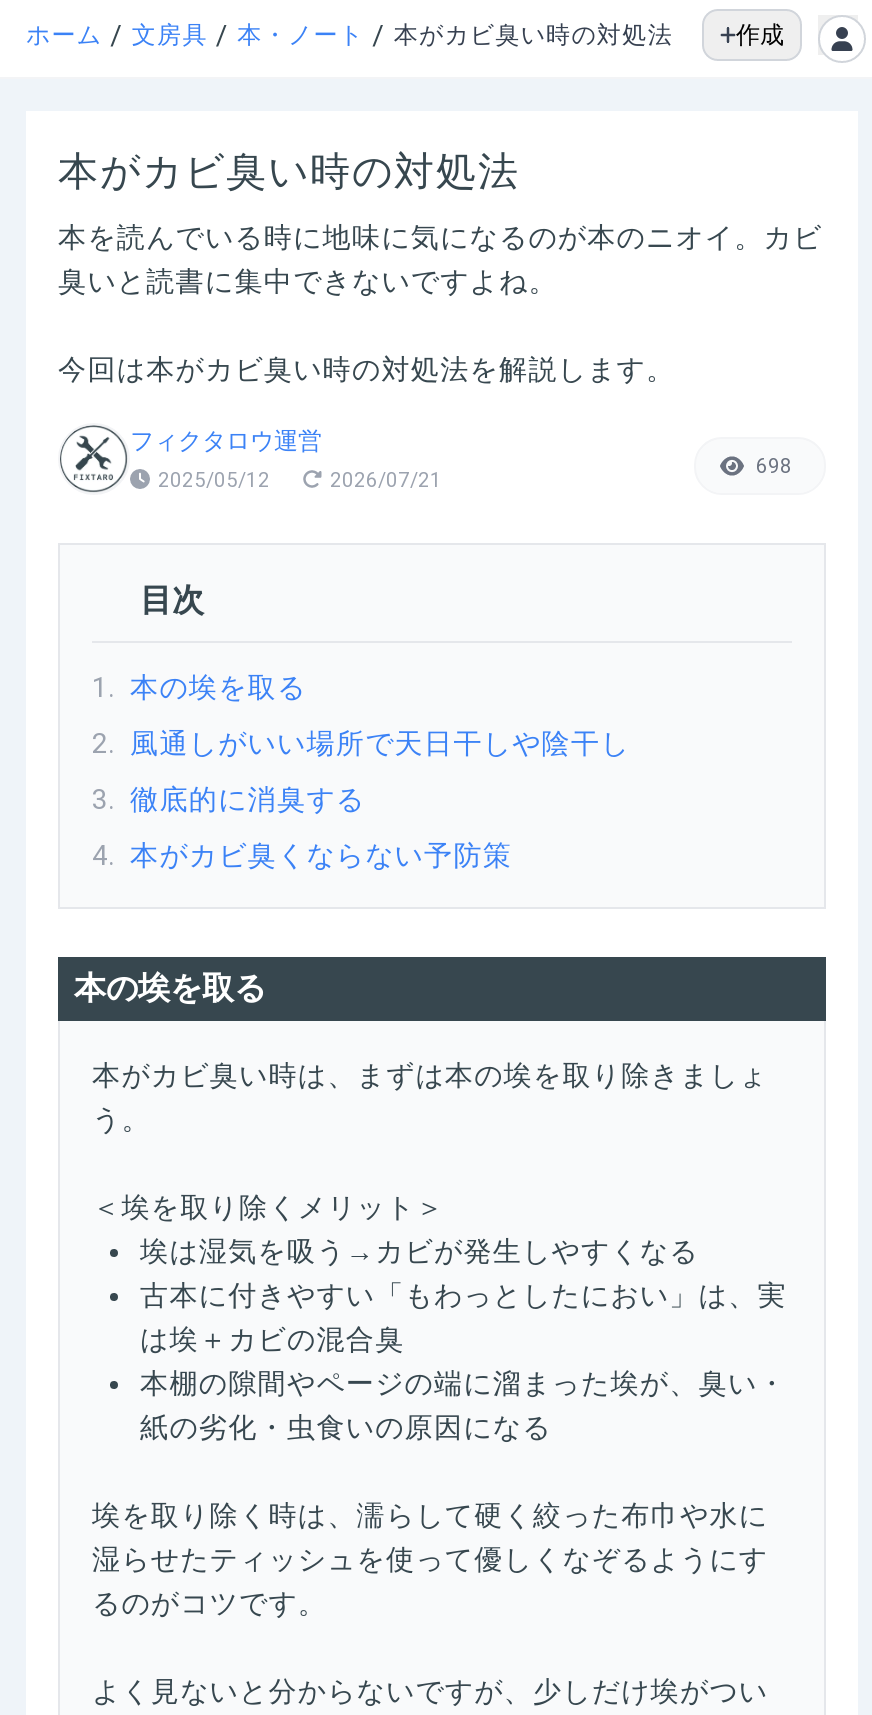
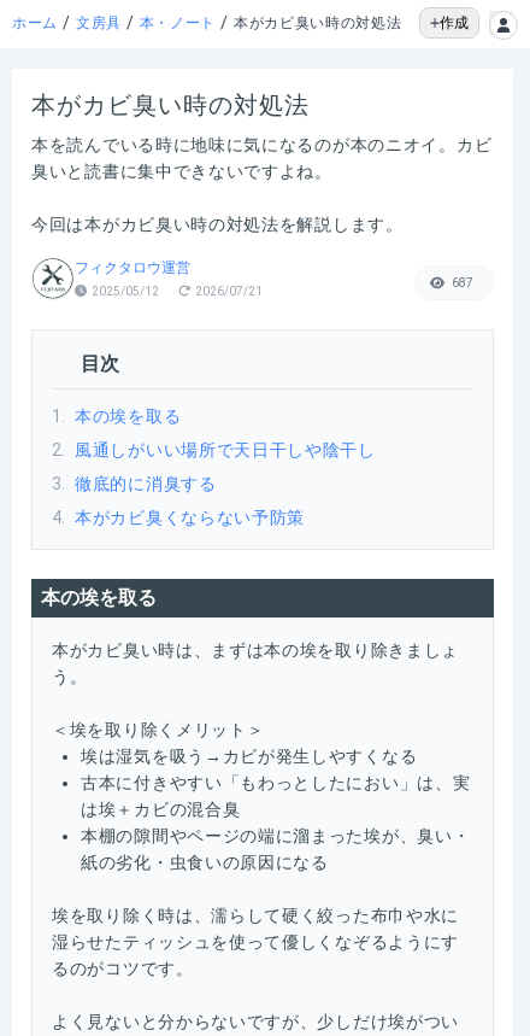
- 698
+ 687
